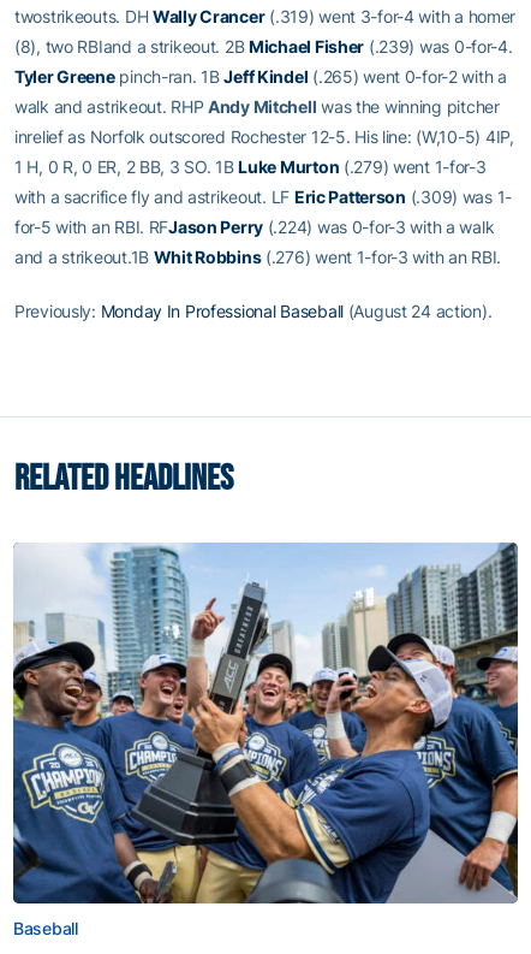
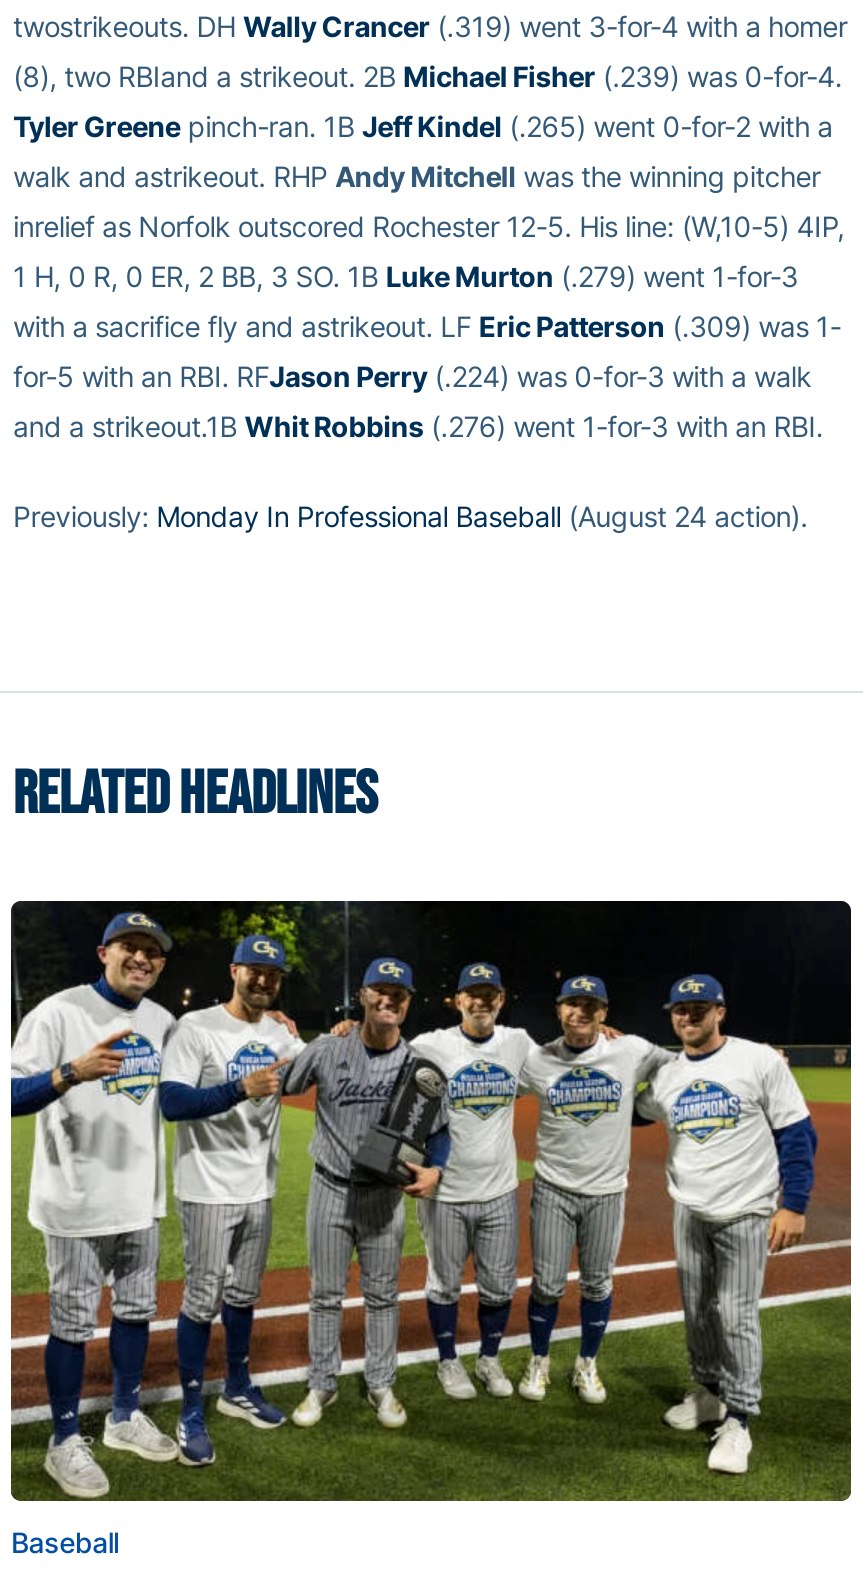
- [image]
+ [image]
